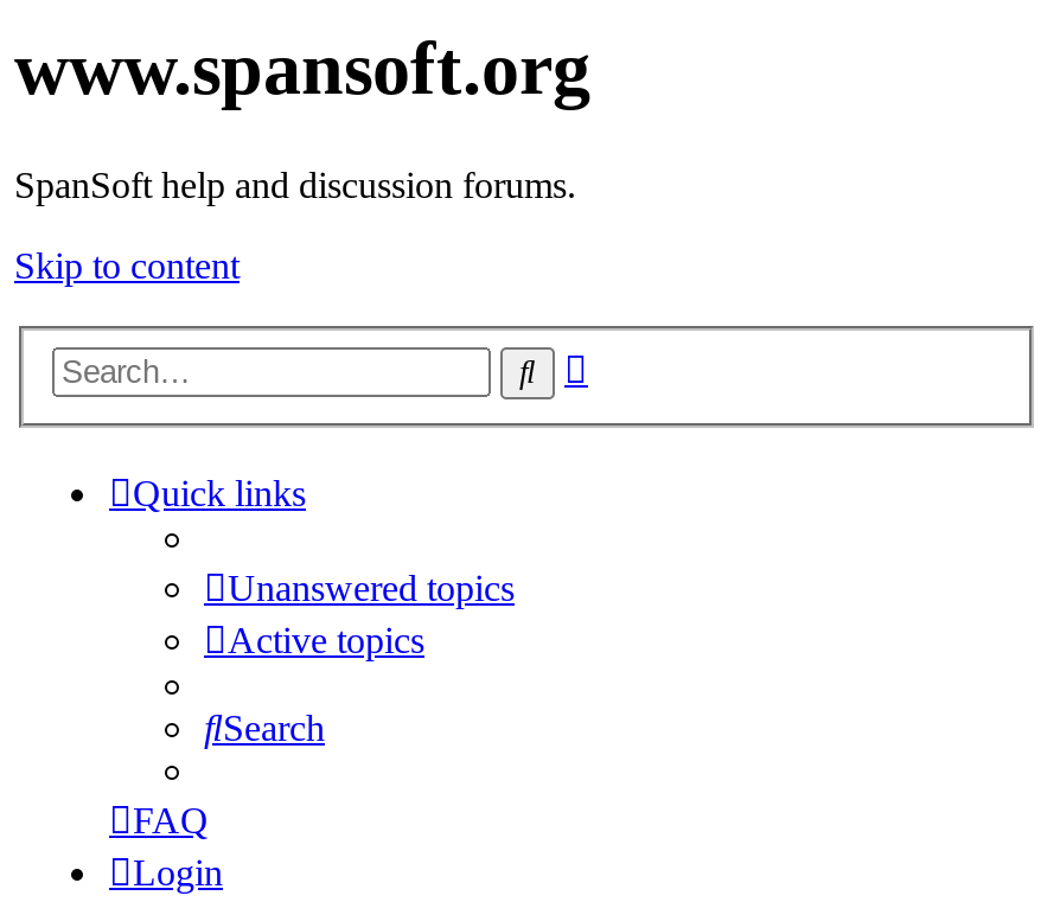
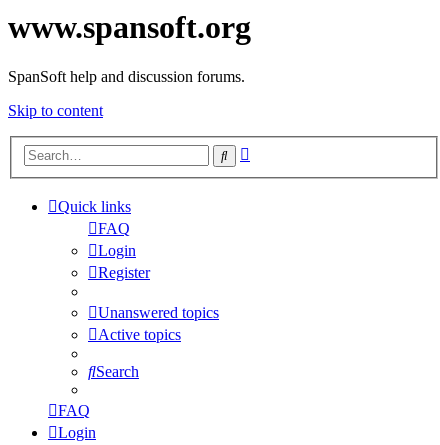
+ FAQ
+ Login
+ Register
